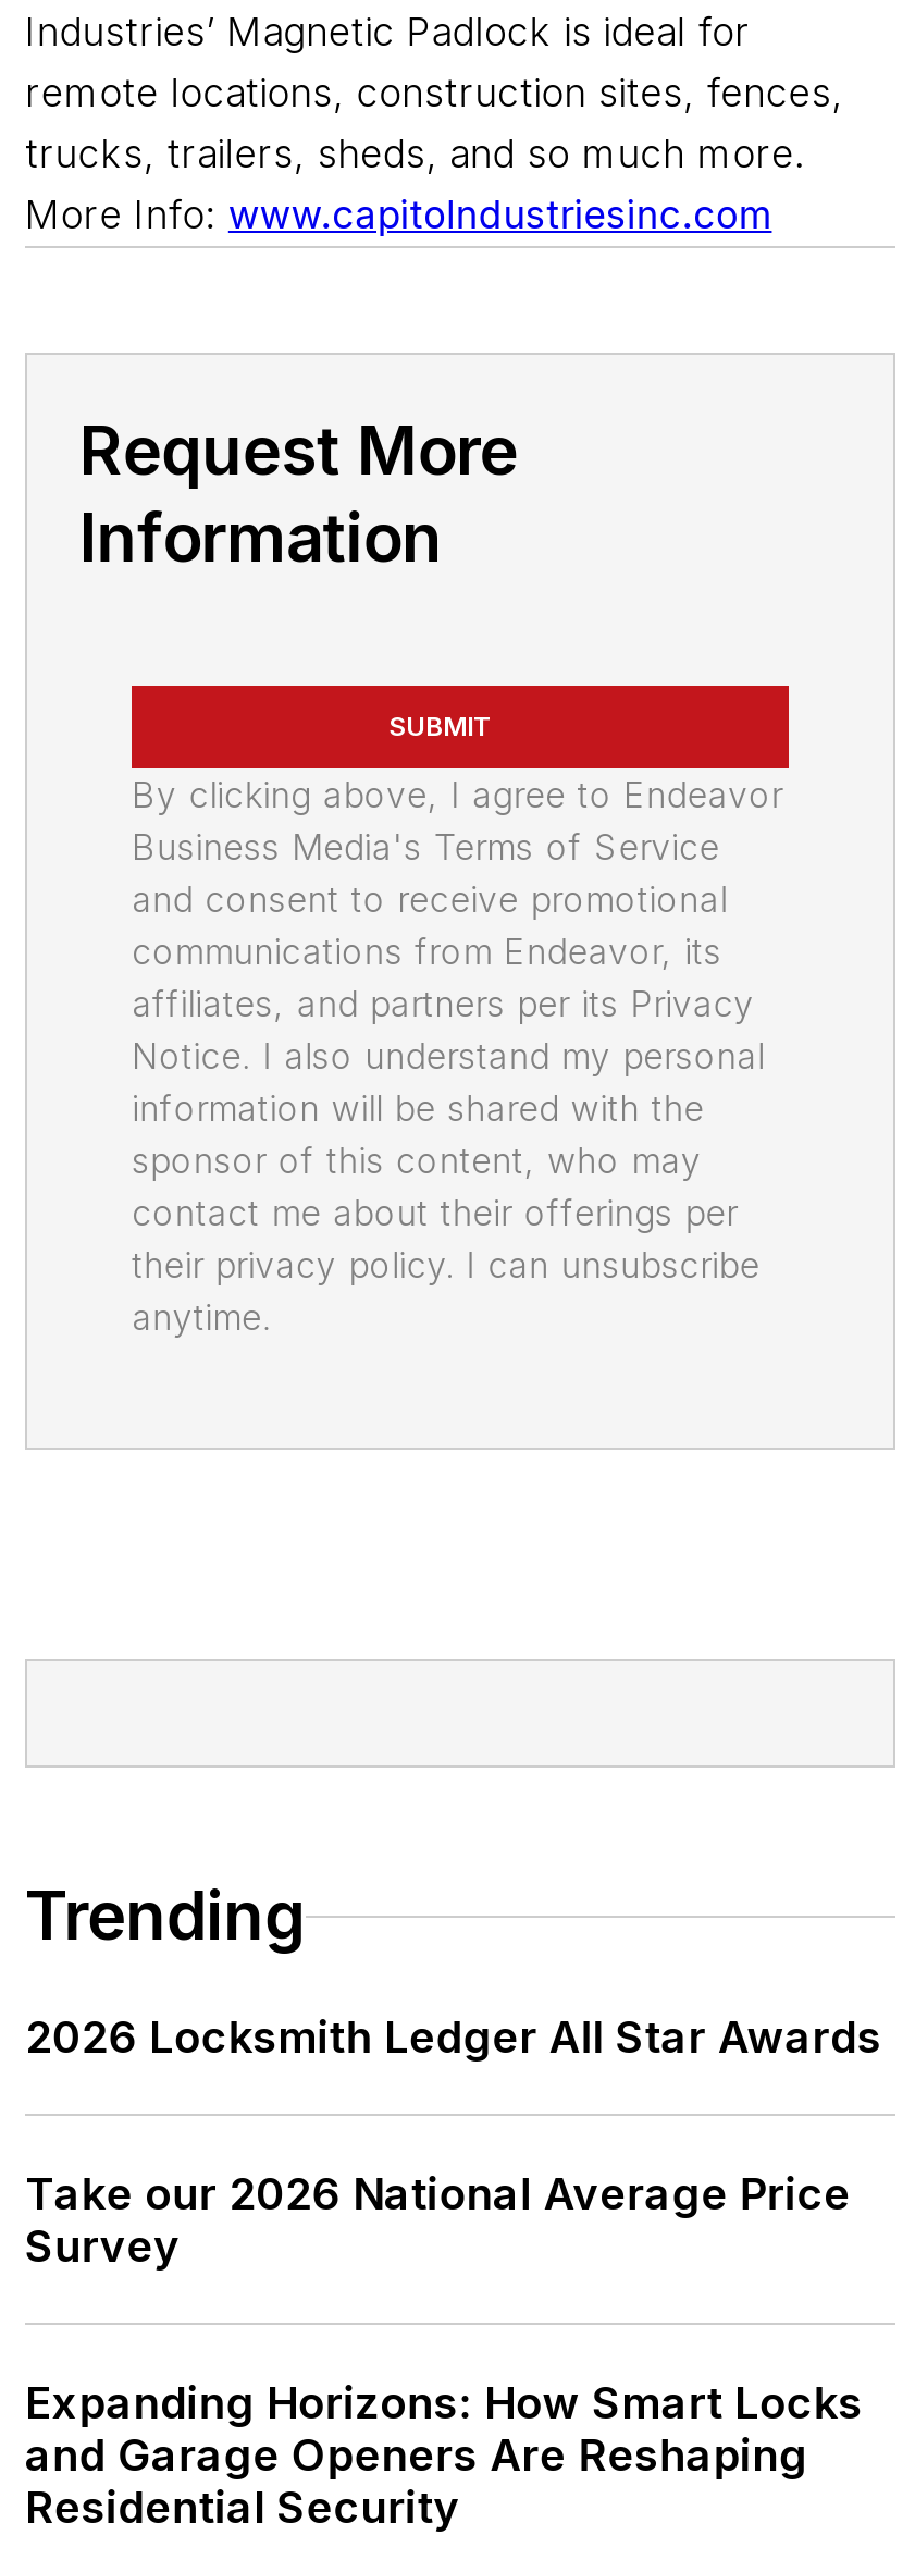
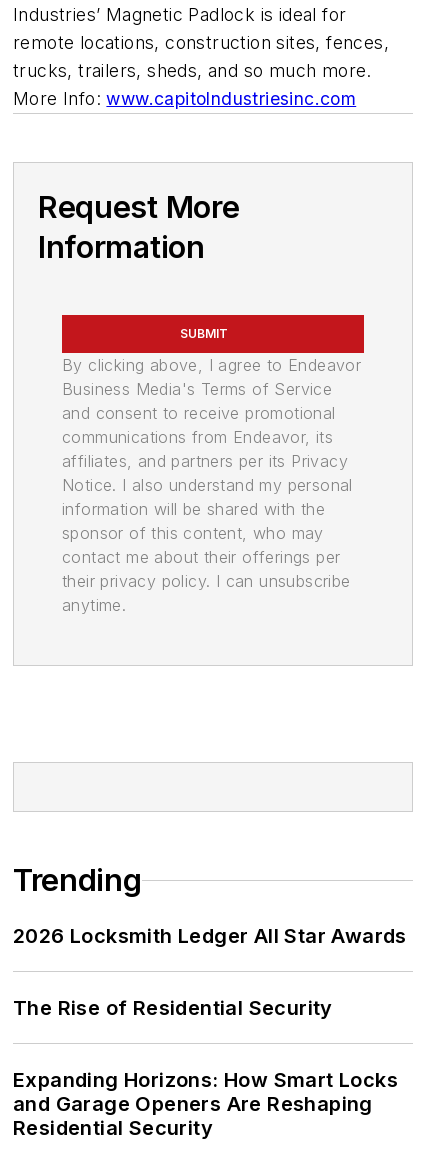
- Take our 2026 National Average Price
- Survey
+ The Rise of Residential Security
